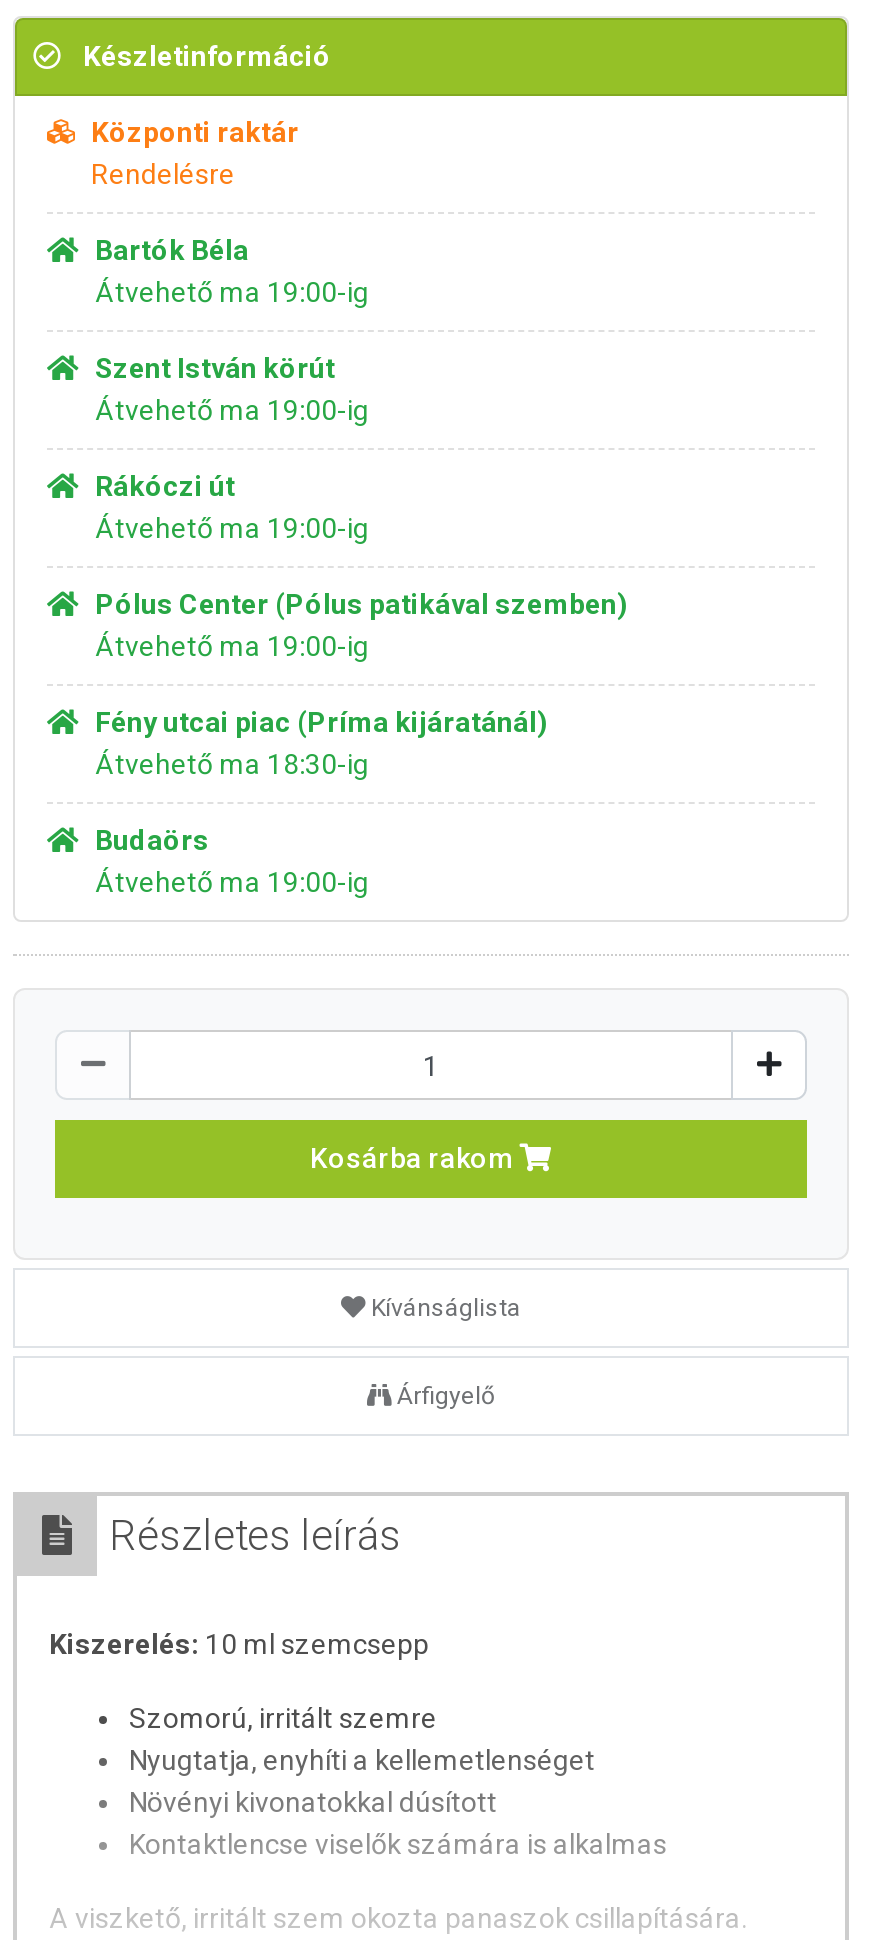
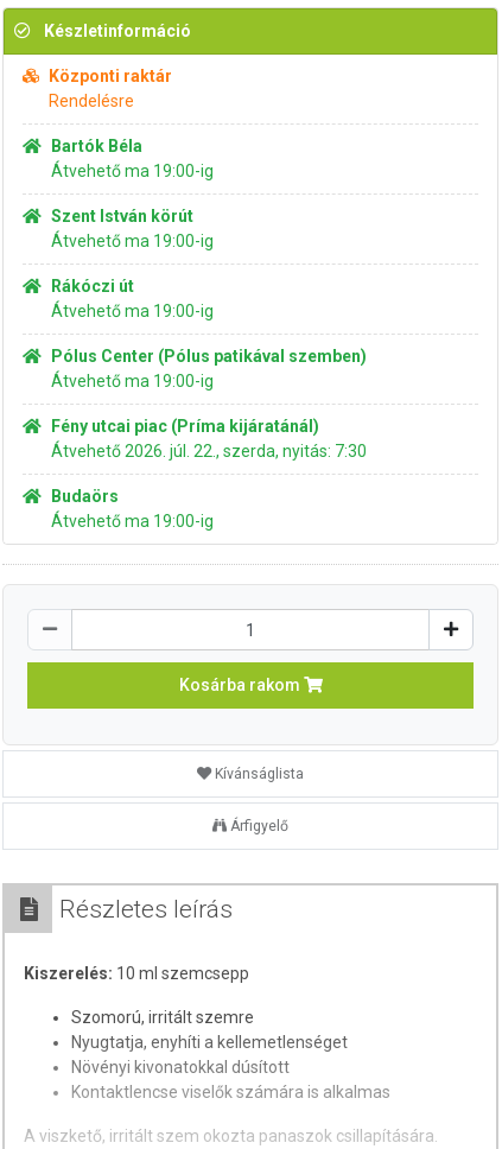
- Átvehető ma 18:30-ig
+ Átvehető 2026. júl. 22., szerda, nyitás: 7:30
